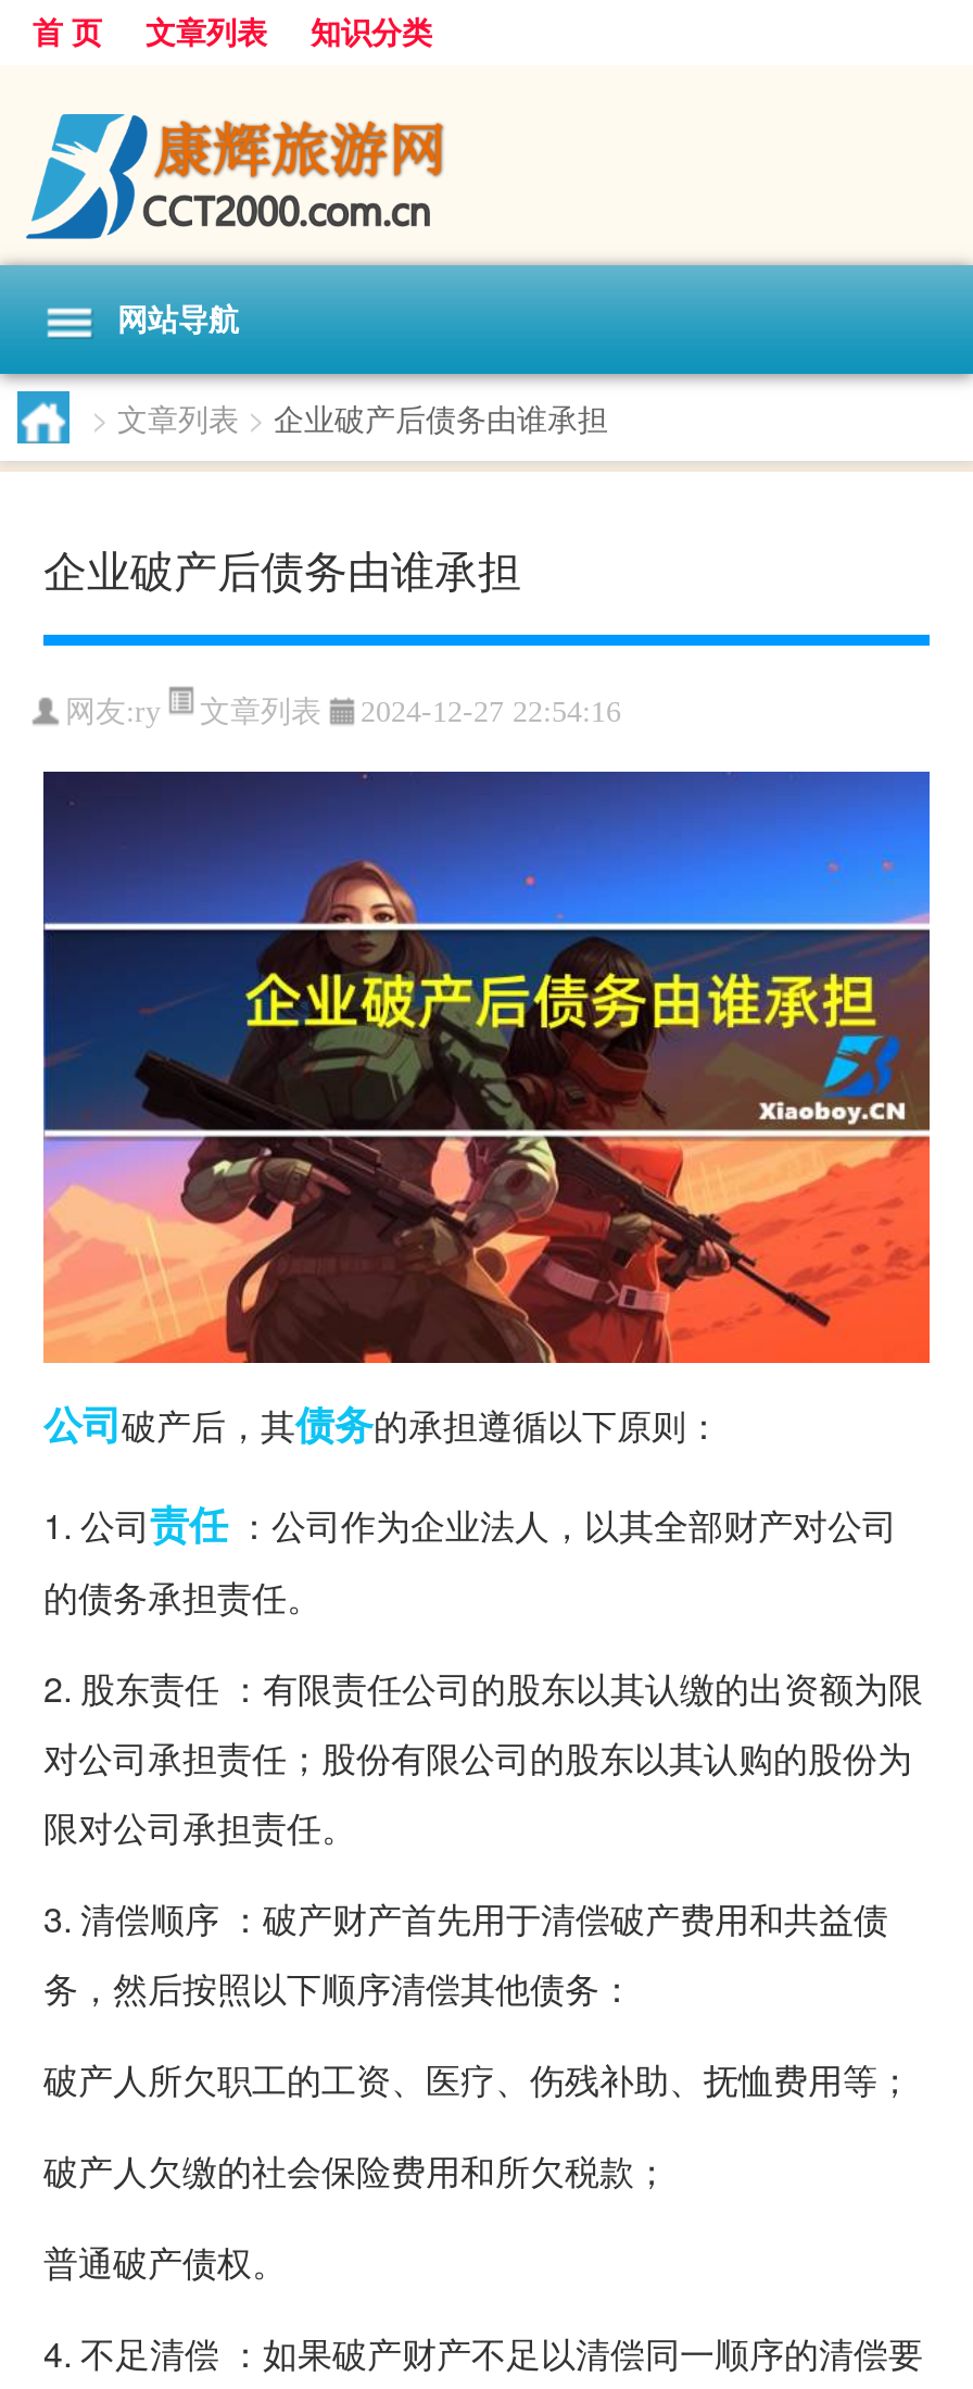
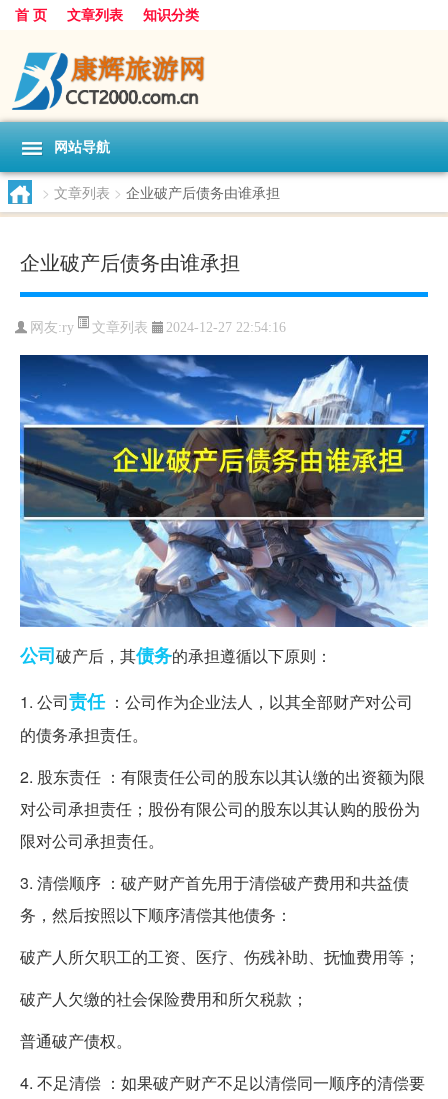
- [image]
+ [image]
